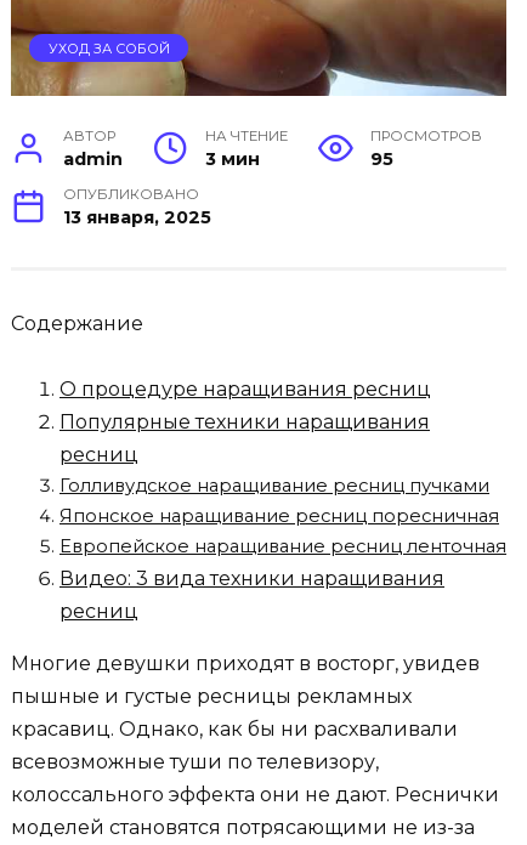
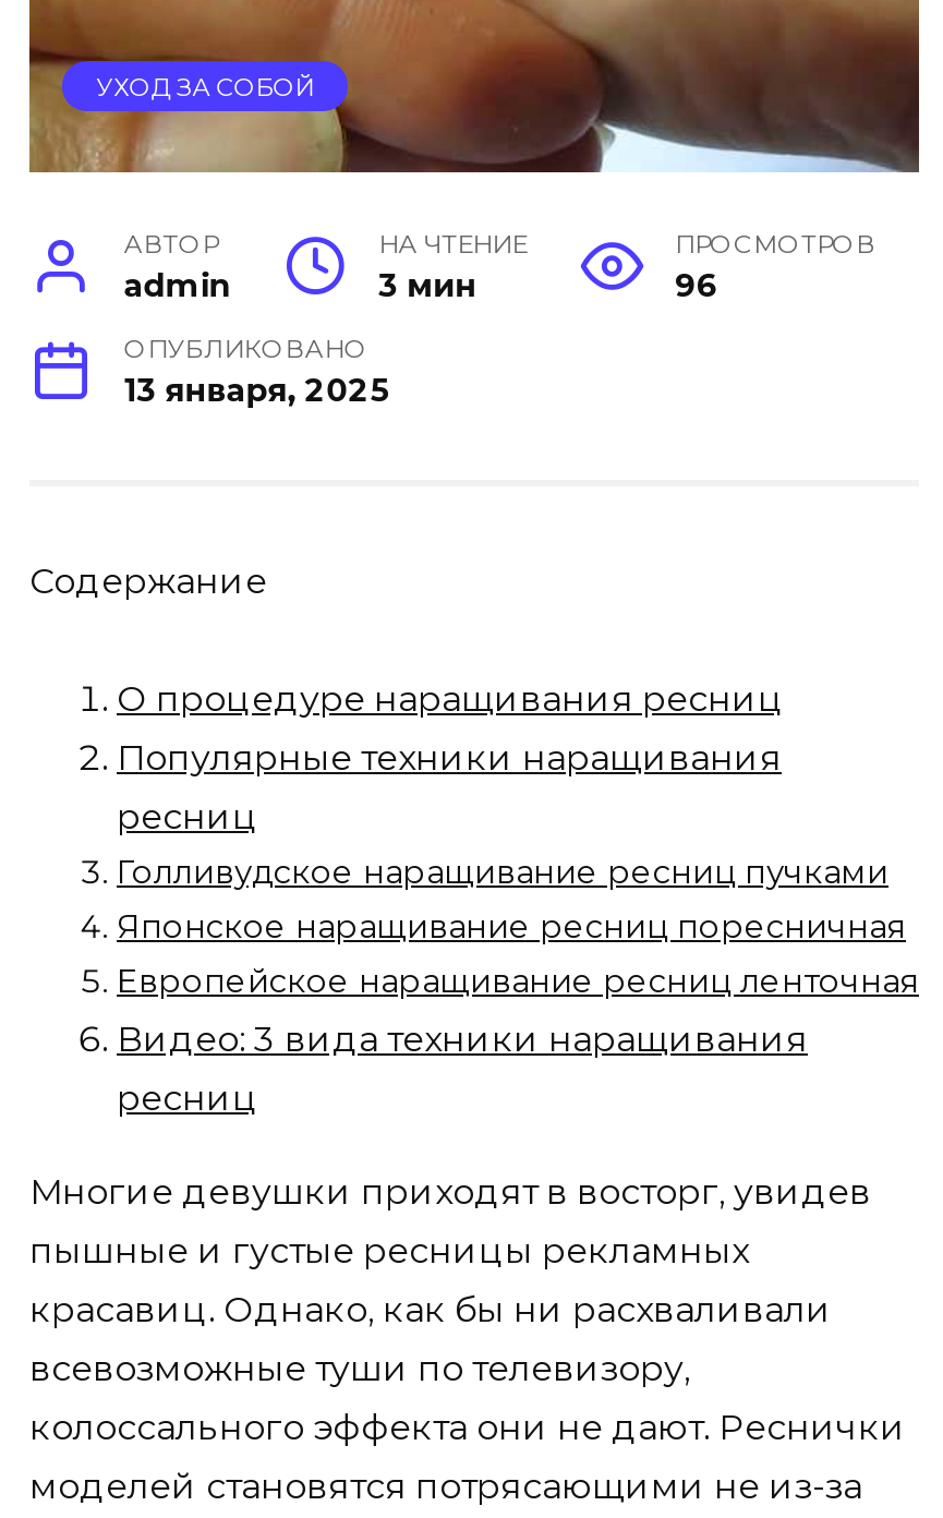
- 95
+ 96
